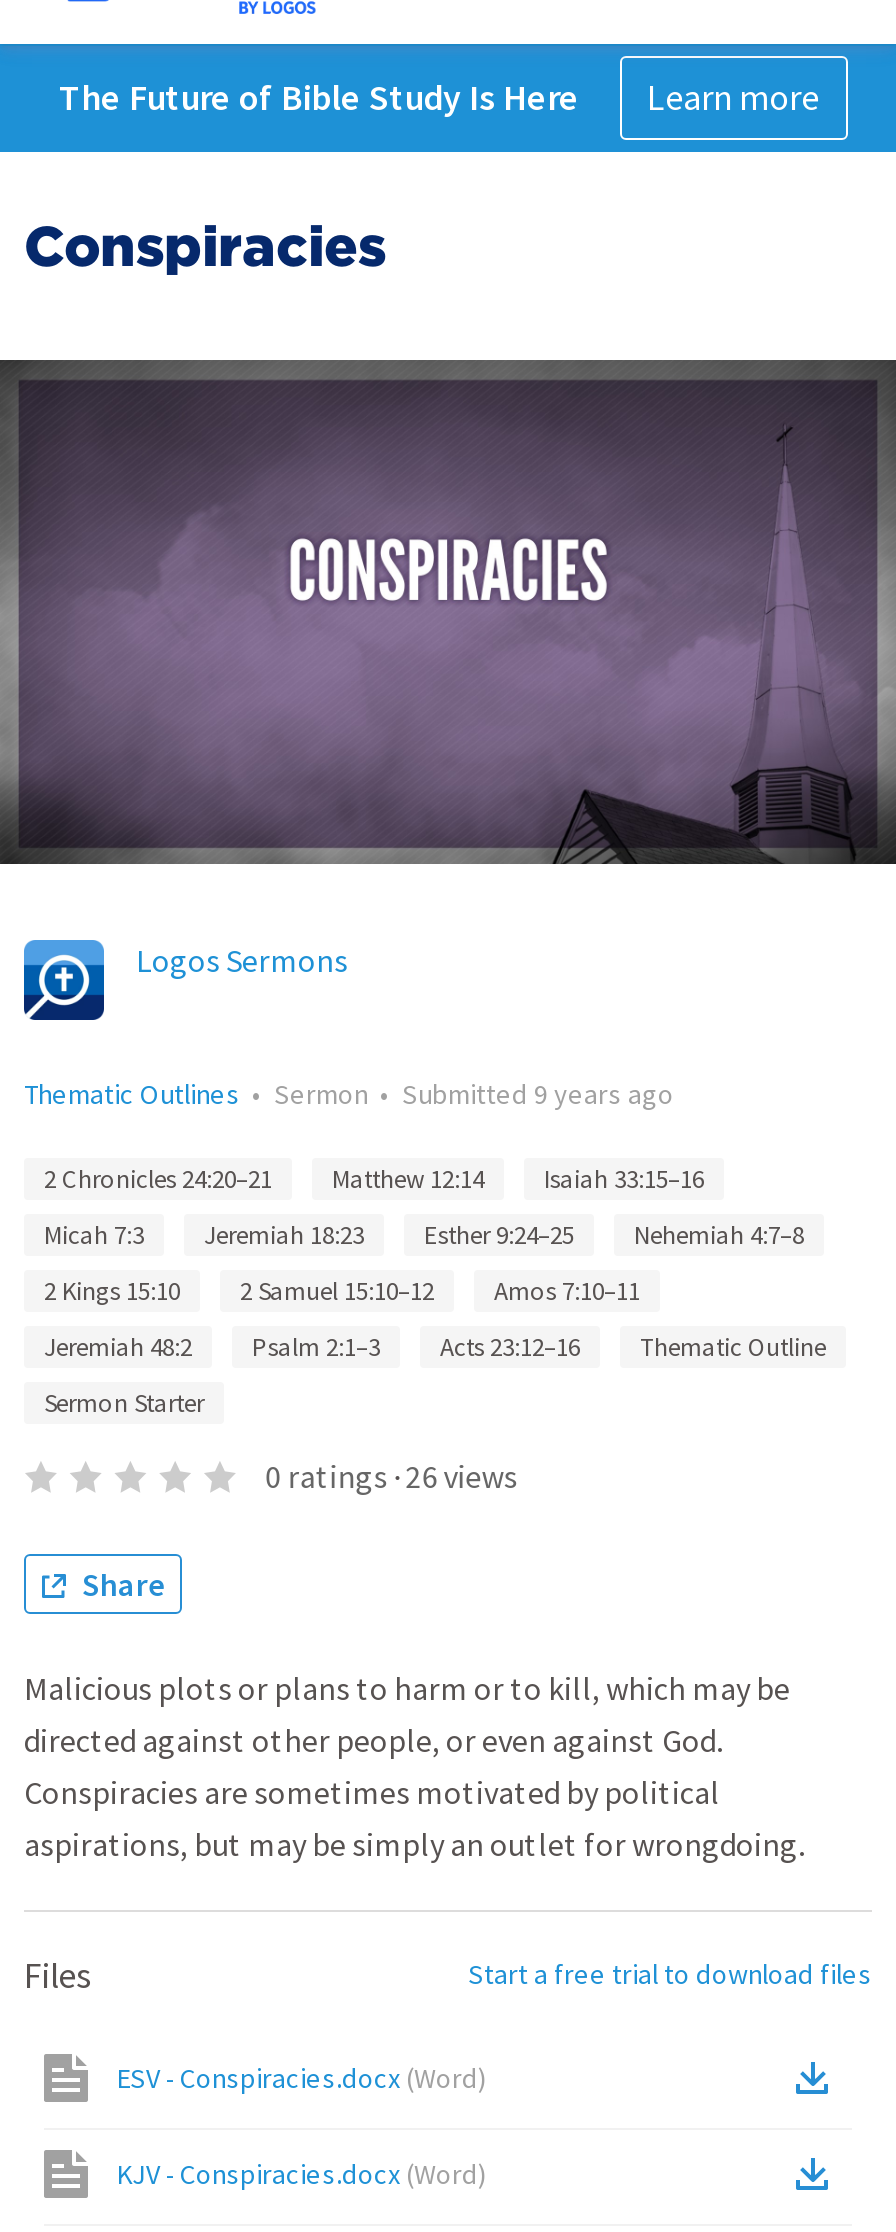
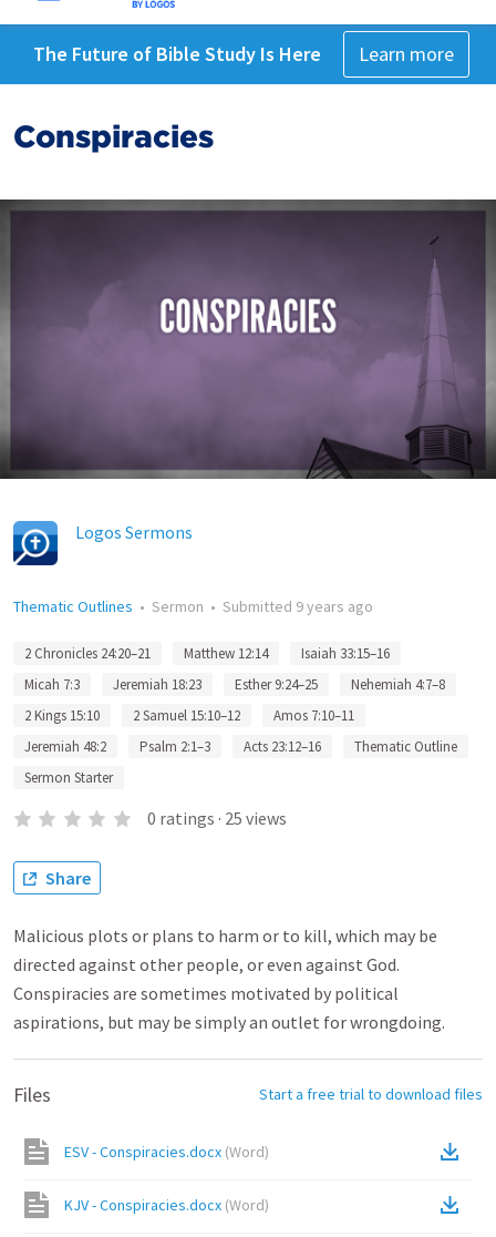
- 0 ratings · 26 views
+ 0 ratings · 25 views
